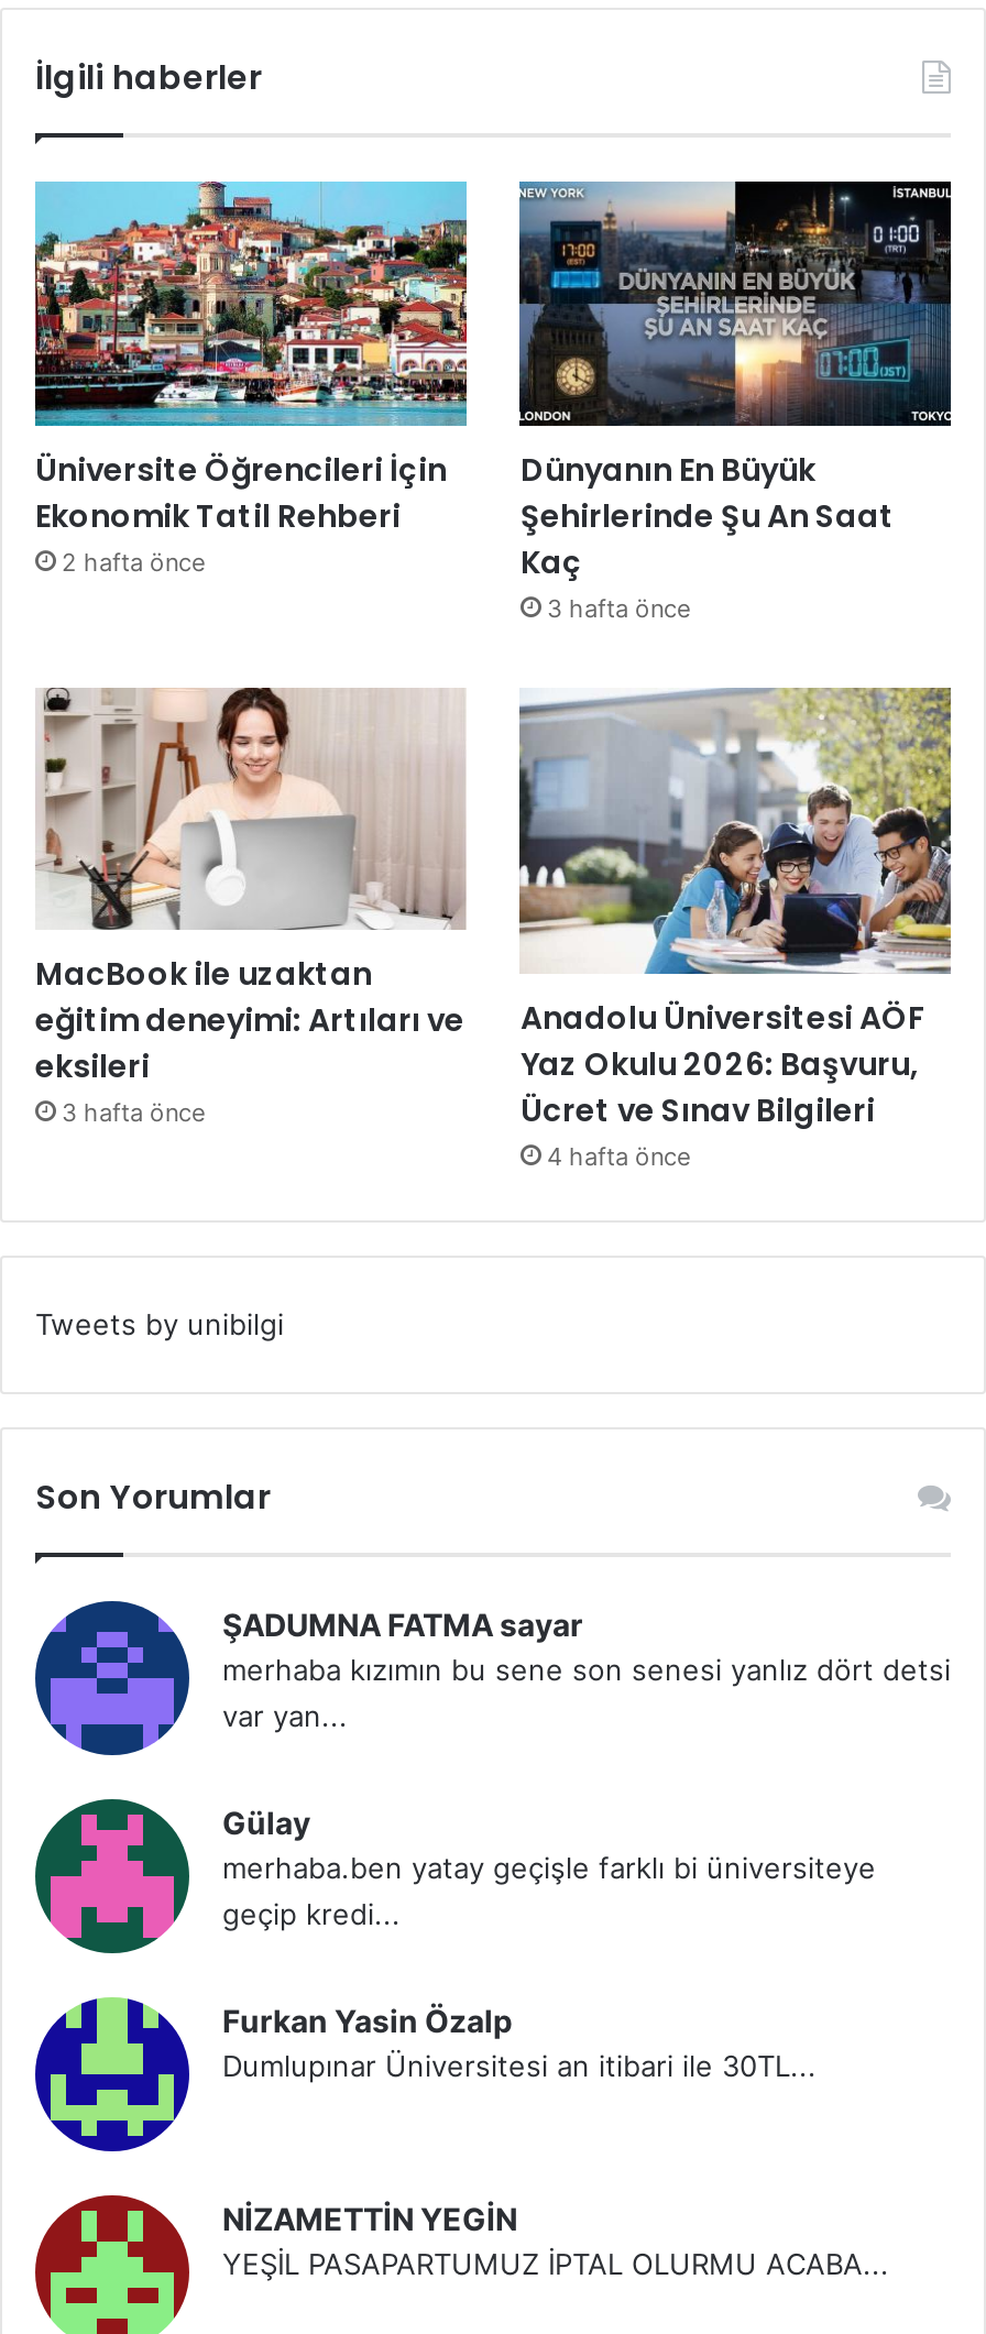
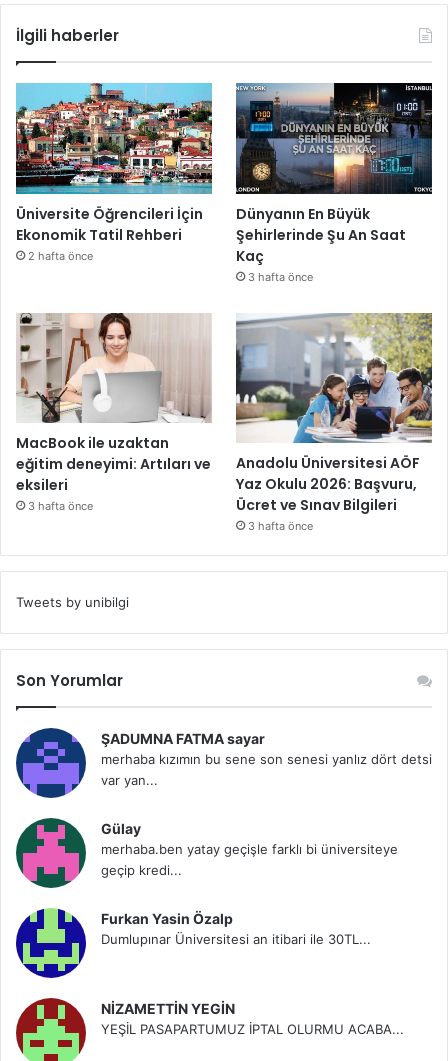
- 4 hafta önce
+ 3 hafta önce
